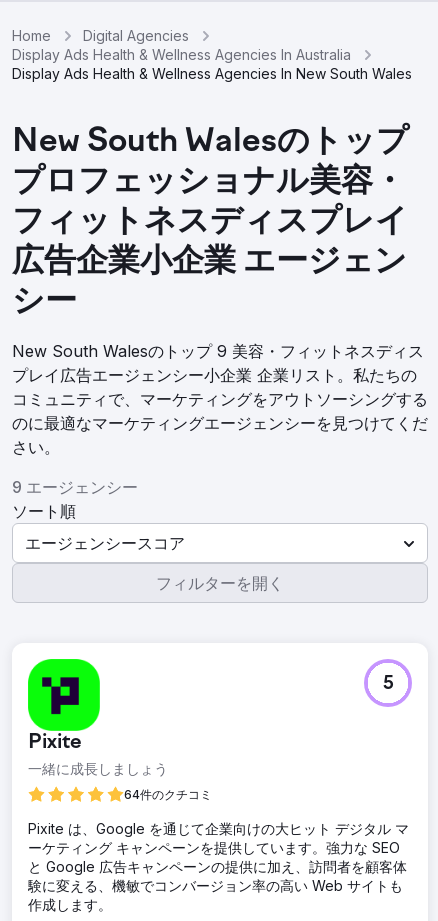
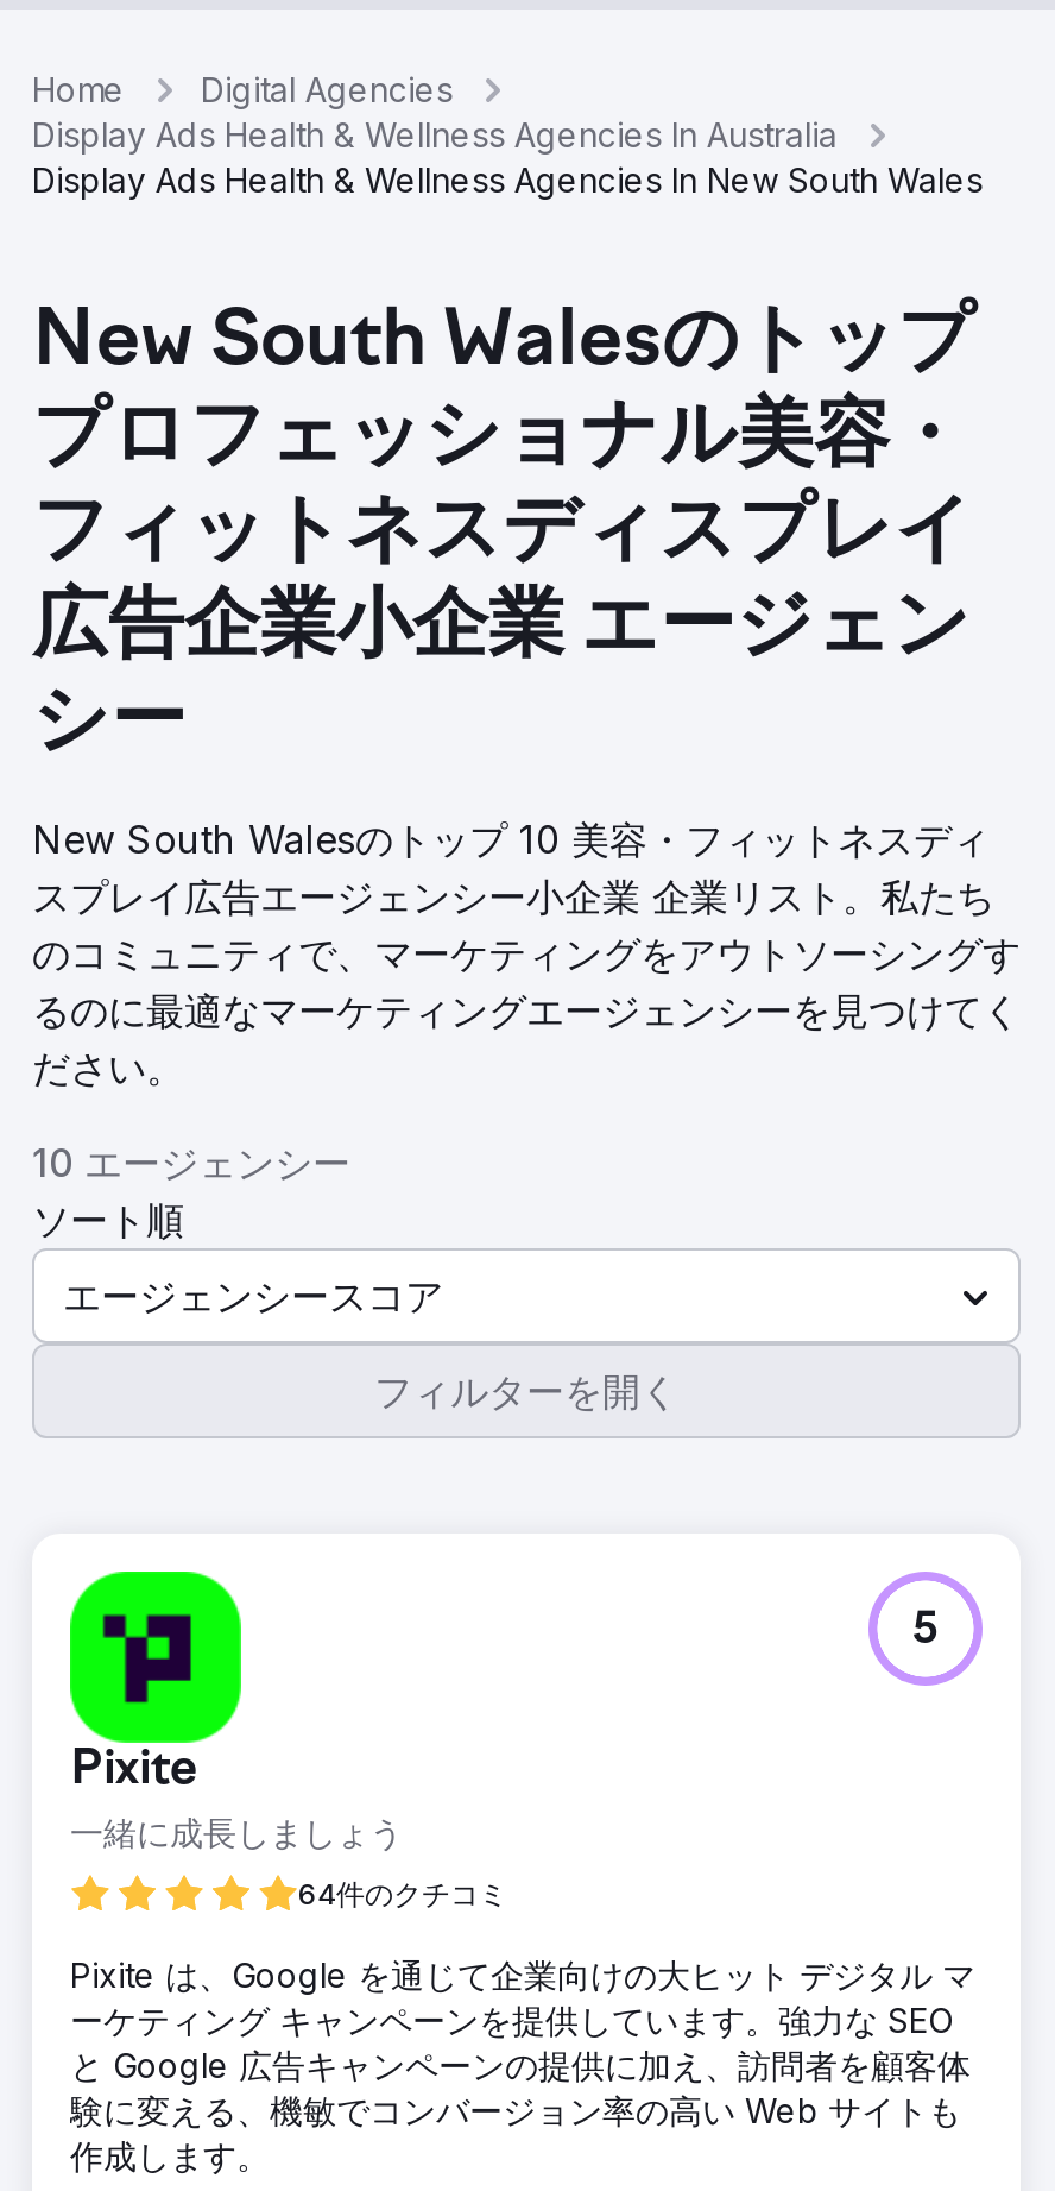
- New South Walesのトップ 9 美容・フィットネスディス
- プレイ広告エージェンシー小企業 企業リスト。私たちの
- コミュニティで、マーケティングをアウトソーシングする
- のに最適なマーケティングエージェンシーを見つけてくだ
- さい。
+ New South Walesのトップ 10 美容・フィットネスディ
+ スプレイ広告エージェンシー小企業 企業リスト。私たち
+ のコミュニティで、マーケティングをアウトソーシングす
+ るのに最適なマーケティングエージェンシーを見つけてく
+ ださい。

- 9 エージェンシー
+ 10 エージェンシー
